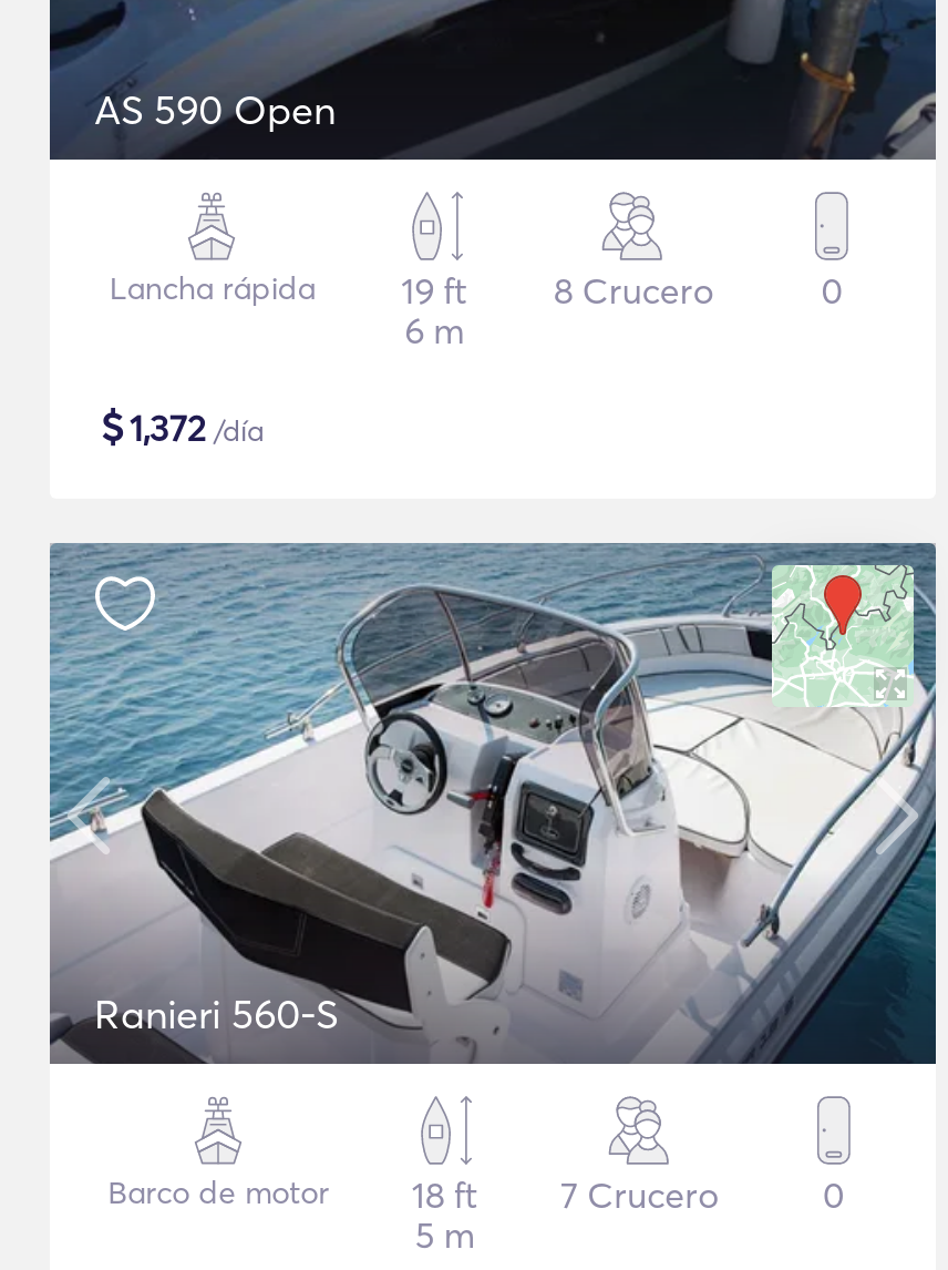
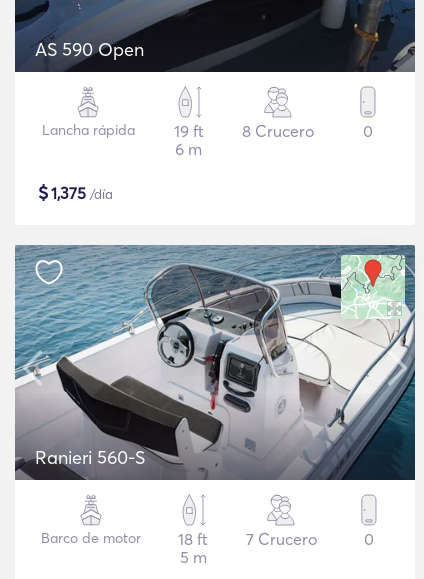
- $1,372 /día
+ $1,375 /día
